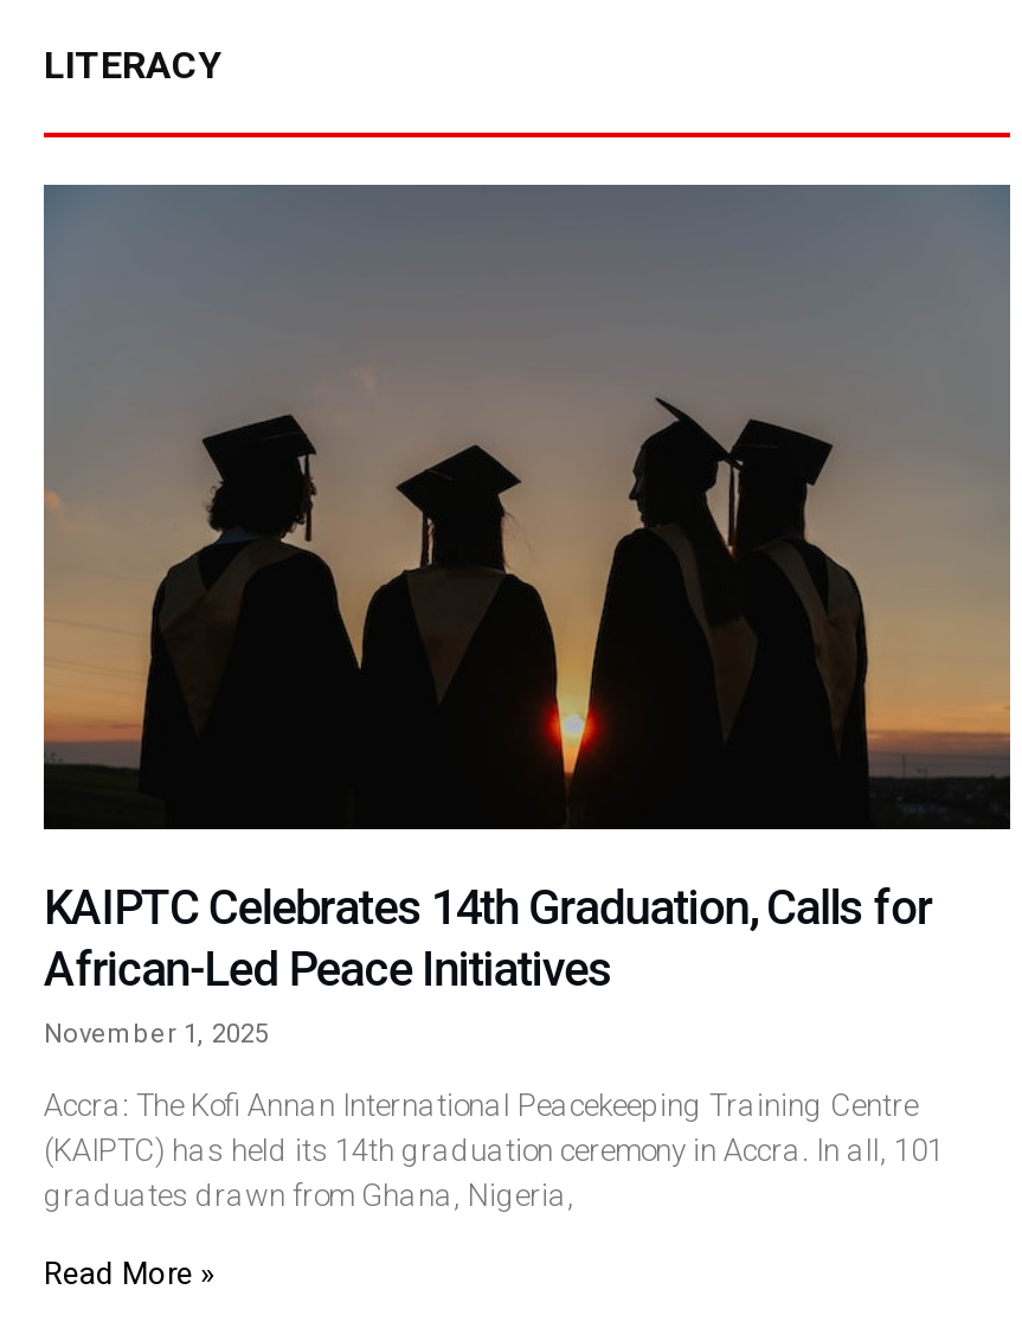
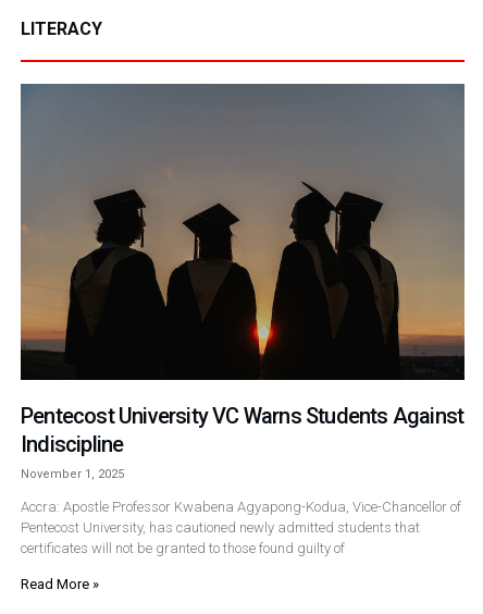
- KAIPTC Celebrates 14th Graduation, Calls for
- African-Led Peace Initiatives
+ Pentecost University VC Warns Students Against
+ Indiscipline

- Accra: The Kofi Annan International Peacekeeping Training Centre
- (KAIPTC) has held its 14th graduation ceremony in Accra. In all, 101
- graduates drawn from Ghana, Nigeria,
+ Accra: Apostle Professor Kwabena Agyapong-Kodua, Vice-Chancellor of
+ Pentecost University, has cautioned newly admitted students that
+ certificates will not be granted to those found guilty of
